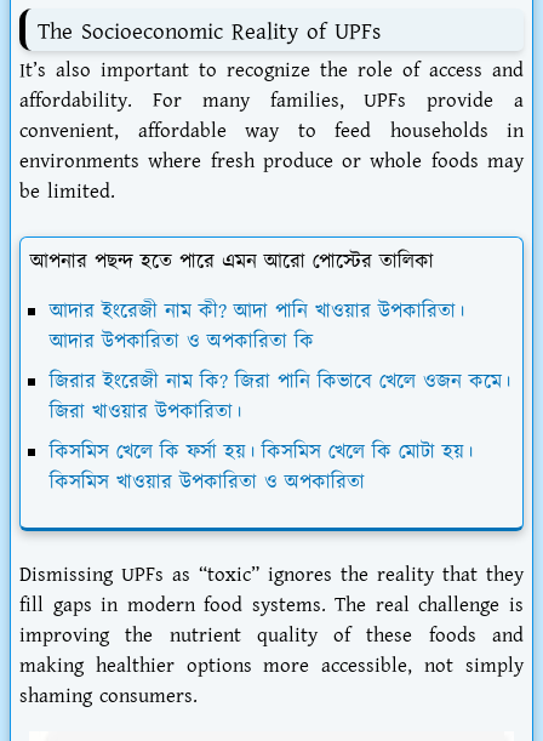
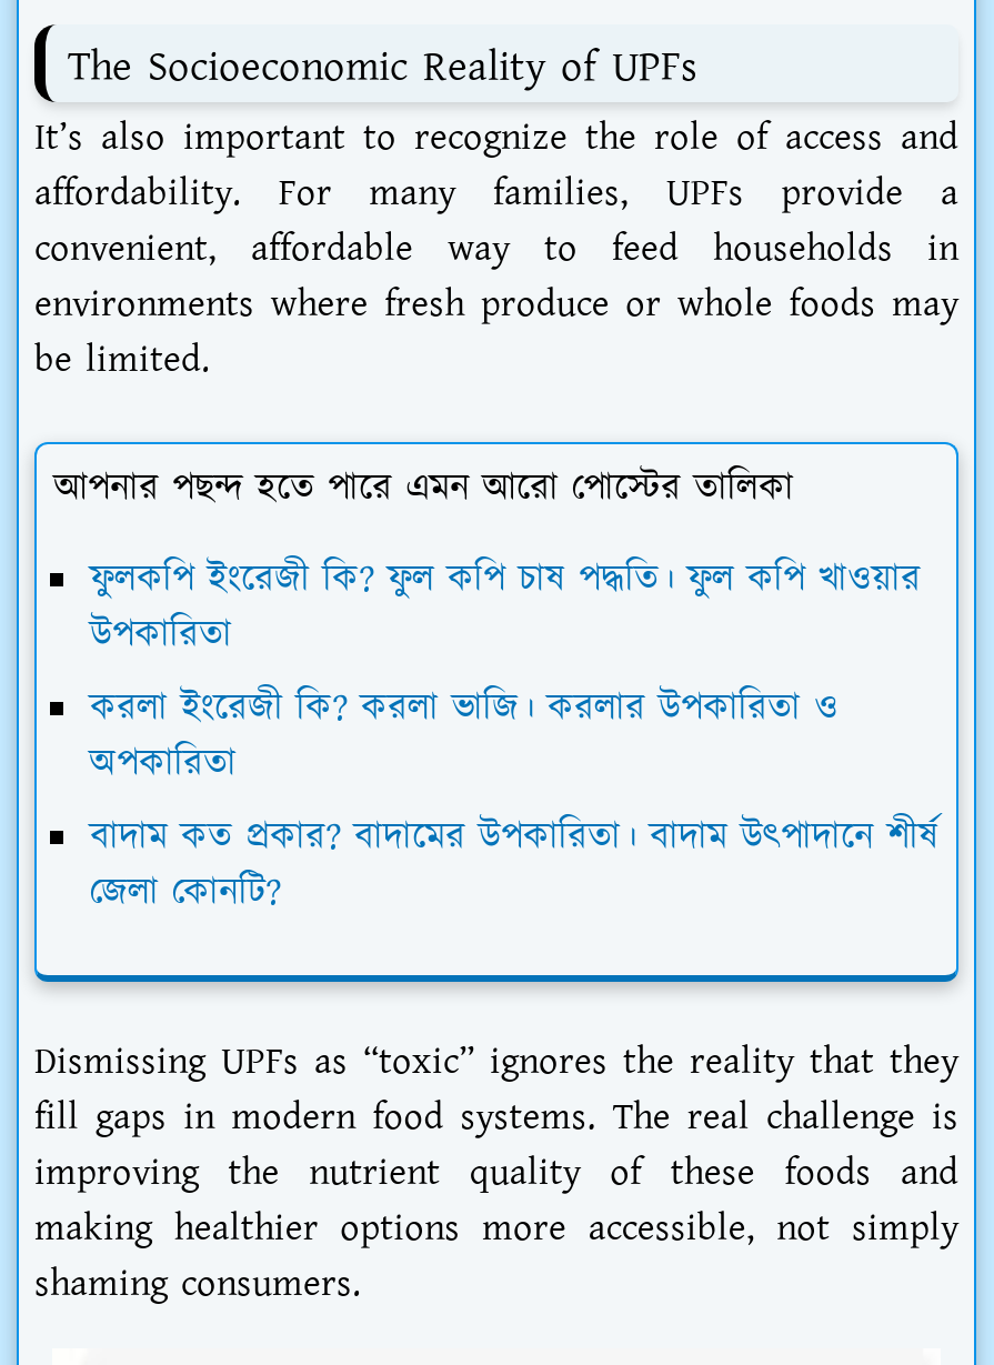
- আদার ইংরেজী নাম কী? আদা পানি খাওয়ার উপকারিতা।
- আদার উপকারিতা ও অপকারিতা কি
- জিরার ইংরেজী নাম কি? জিরা পানি কিভাবে খেলে ওজন কমে।
- জিরা খাওয়ার উপকারিতা।
- কিসমিস খেলে কি ফর্সা হয়। কিসমিস খেলে কি মোটা হয়।
- কিসমিস খাওয়ার উপকারিতা ও অপকারিতা
+ ফুলকপি ইংরেজী কি? ফুল কপি চাষ পদ্ধতি। ফুল কপি খাওয়ার
+ উপকারিতা
+ করলা ইংরেজী কি? করলা ভাজি। করলার উপকারিতা ও
+ অপকারিতা
+ বাদাম কত প্রকার? বাদামের উপকারিতা। বাদাম উৎপাদানে শীর্ষ
+ জেলা কোনটি?
